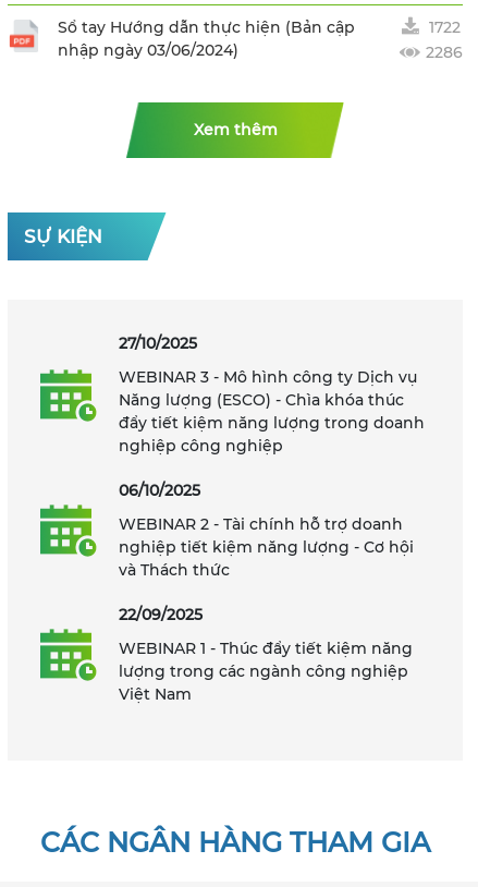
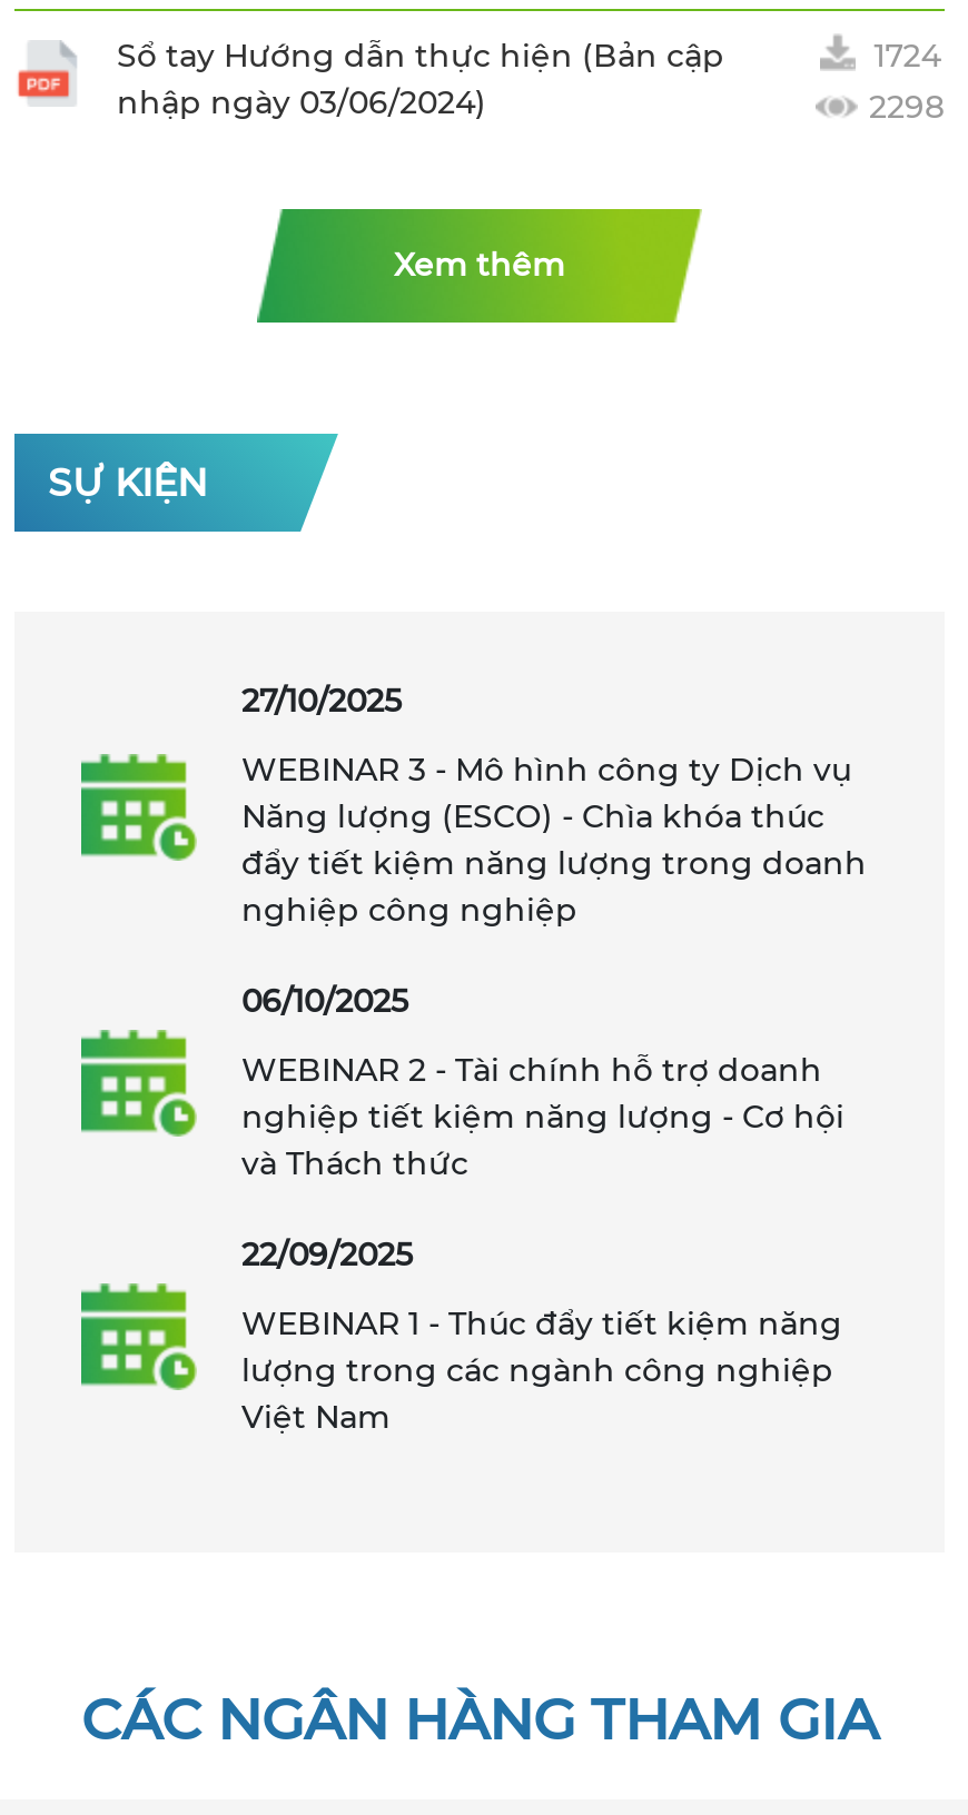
- 1722
+ 1724

- 2286
+ 2298
